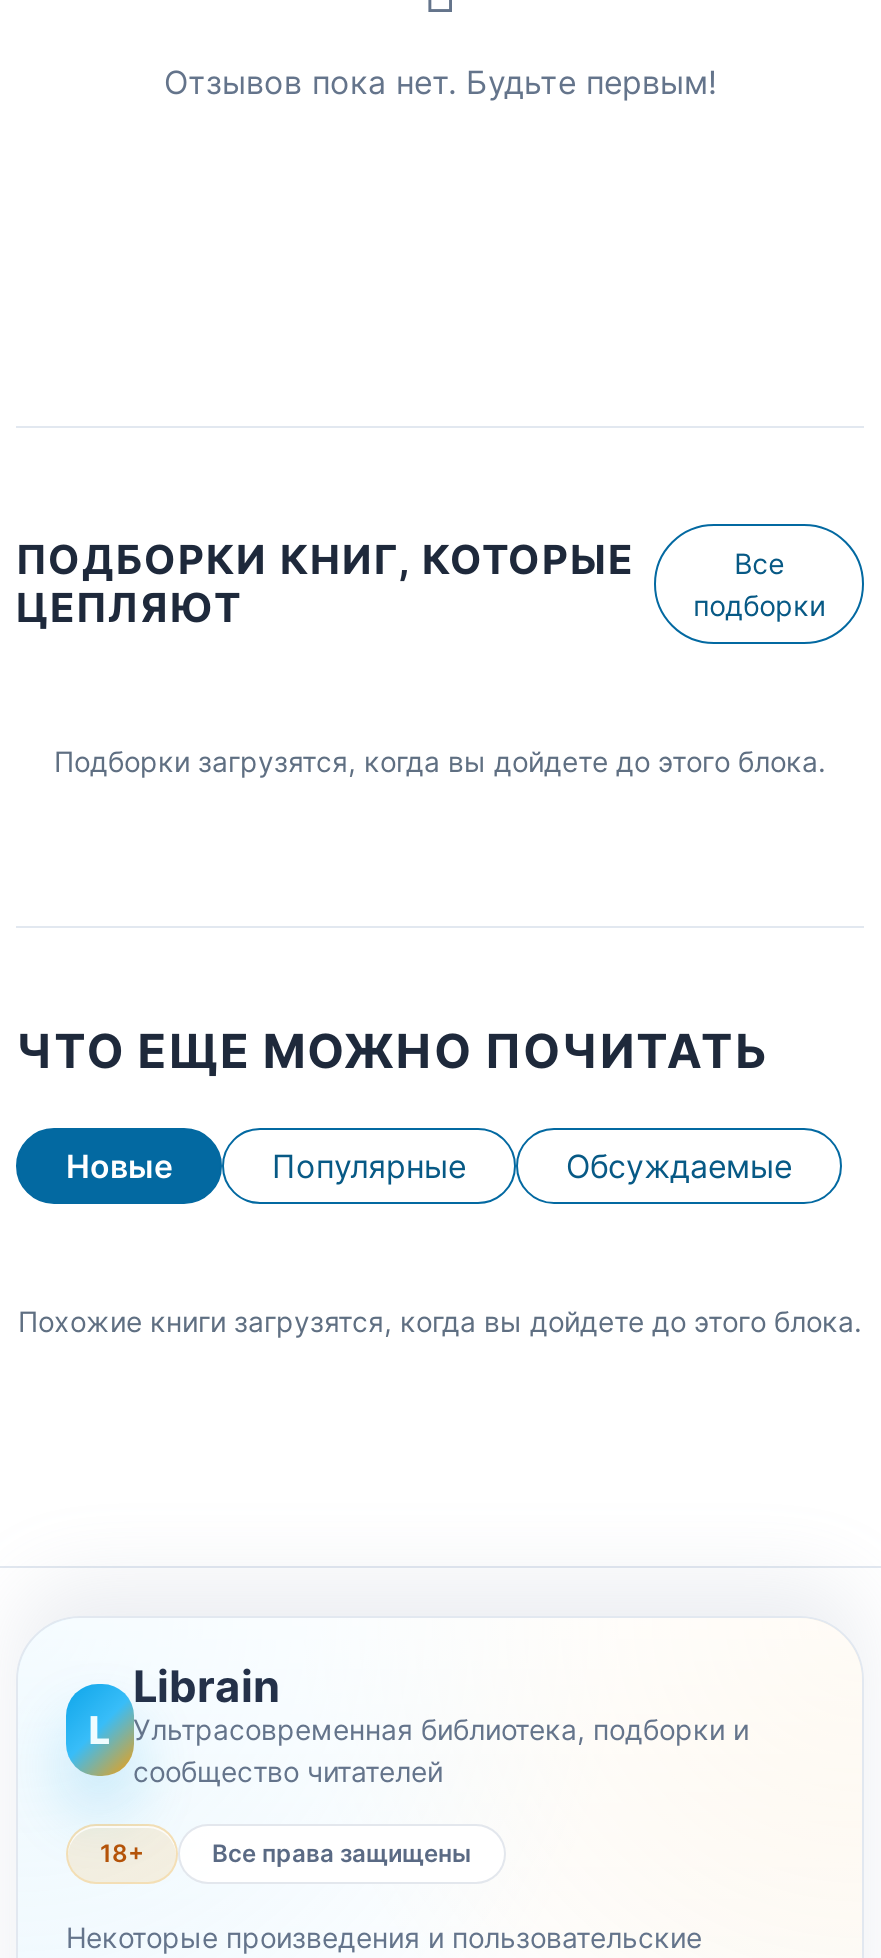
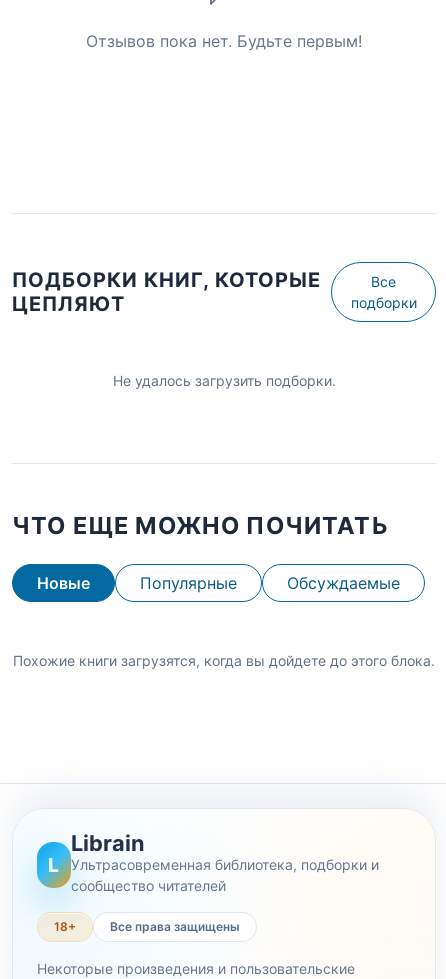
- Подборки загрузятся, когда вы дойдете до этого блока.
+ Не удалось загрузить подборки.
